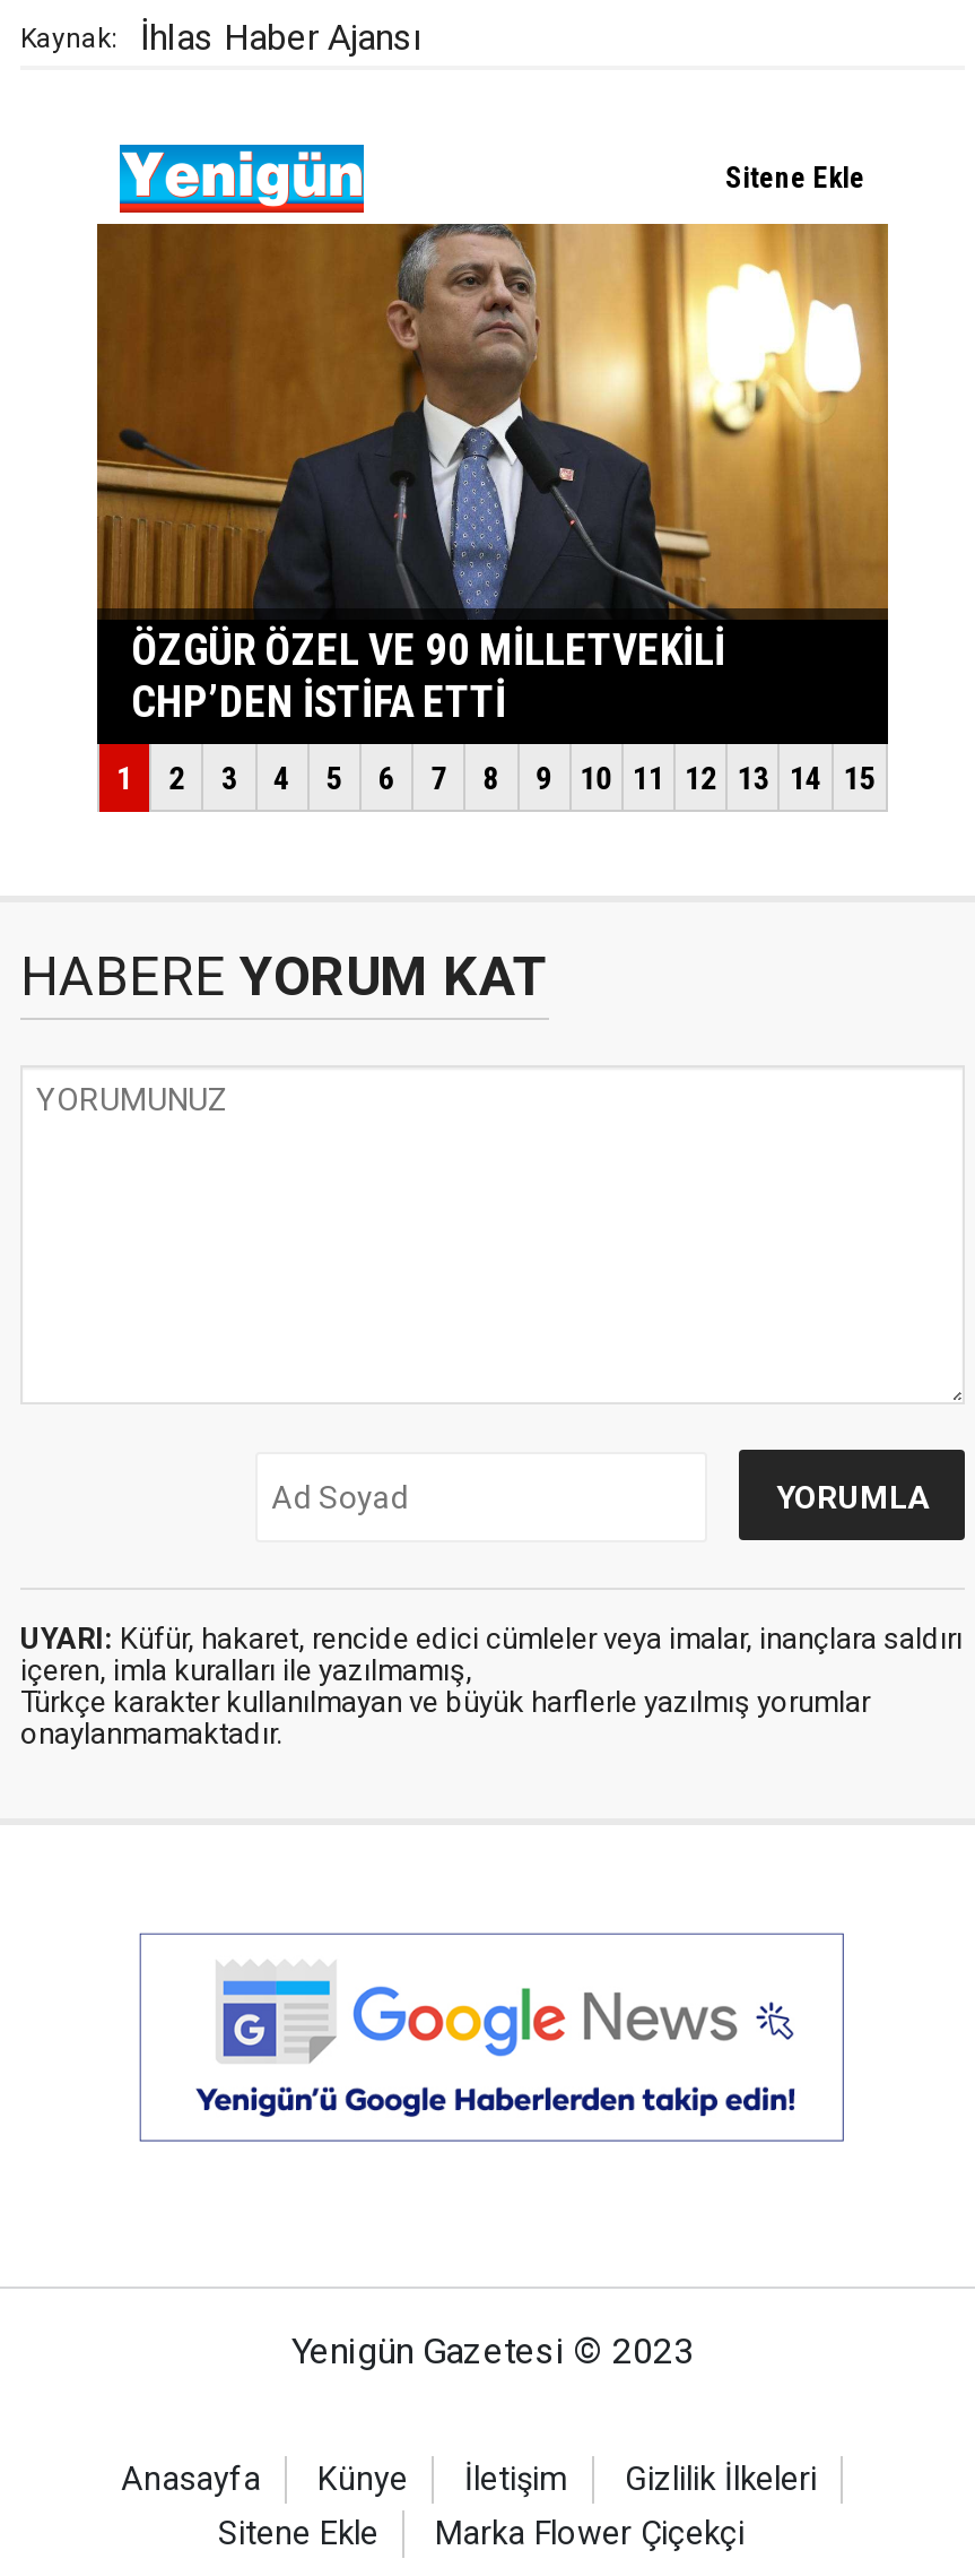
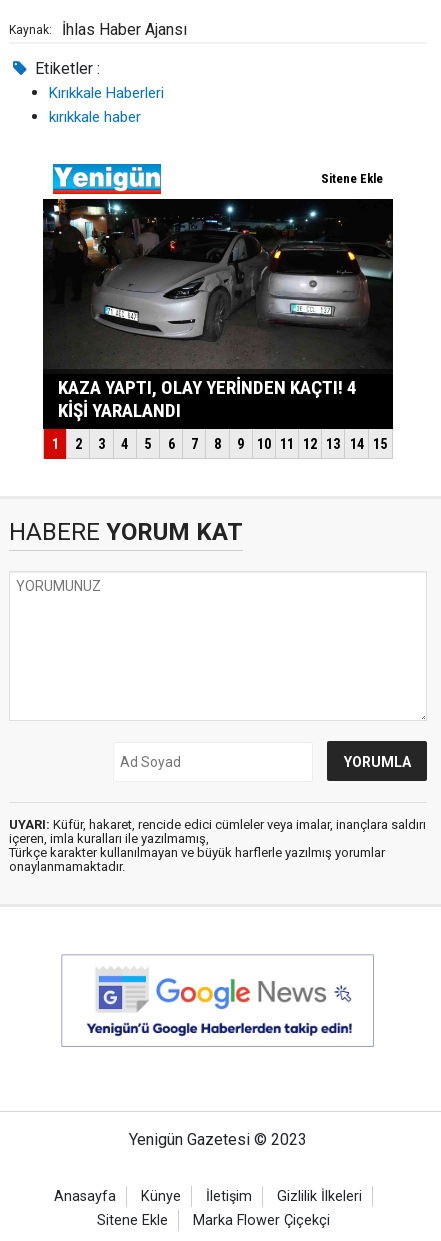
+ Etiketler :
+ Kırıkkale Haberleri
+ kırıkkale haber

- [image]
+ [image]
